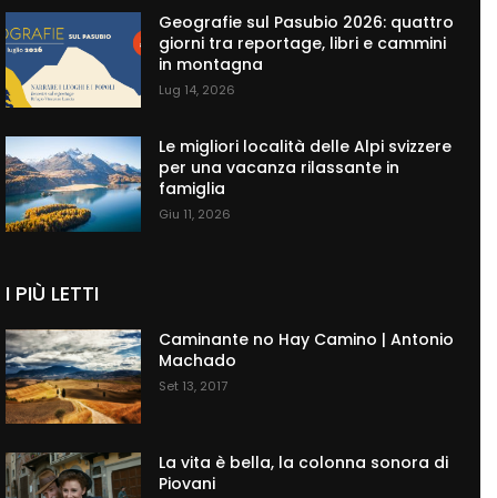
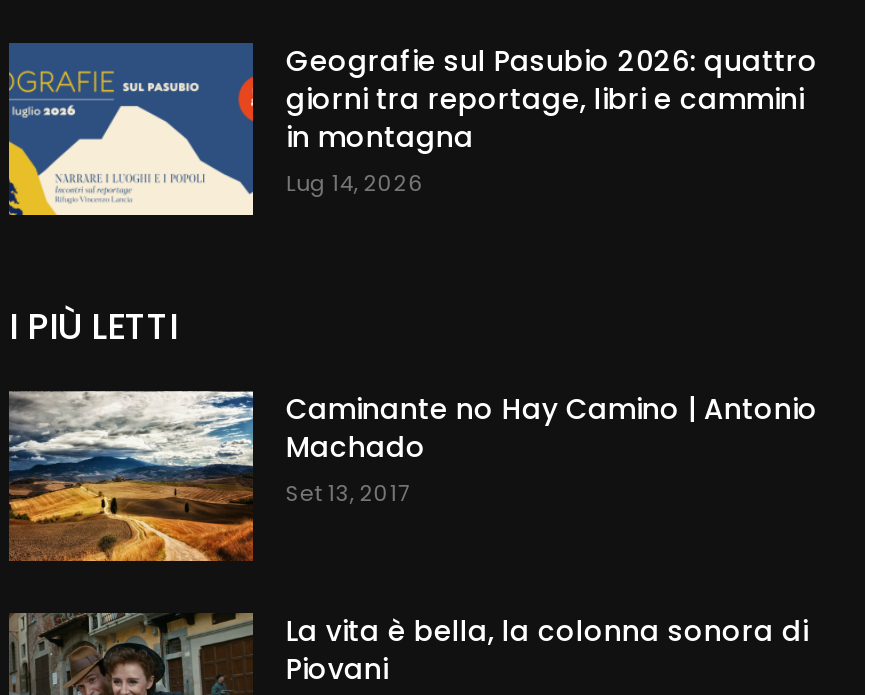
- [image]
- Le migliori località delle Alpi svizzere
- per una vacanza rilassante in
- famiglia
- Giu 11, 2026
